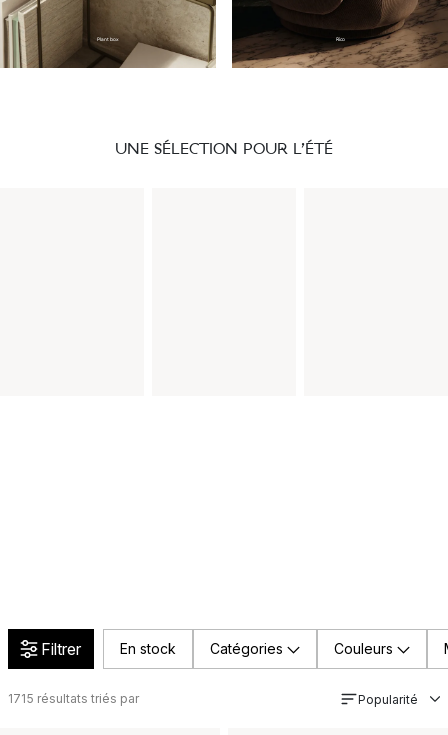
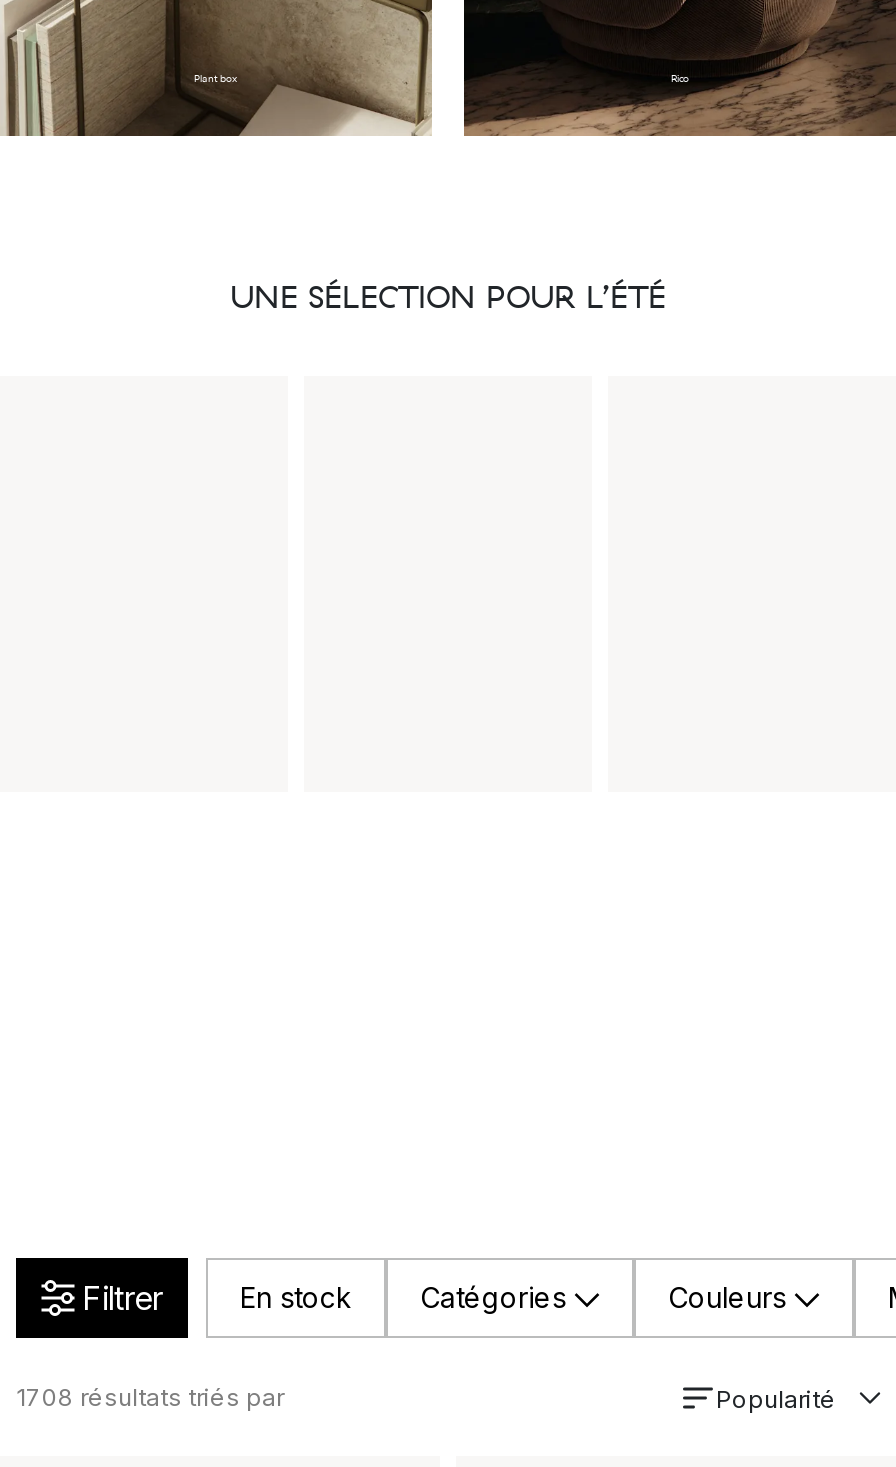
- 1715 résultats triés par
+ 1708 résultats triés par
